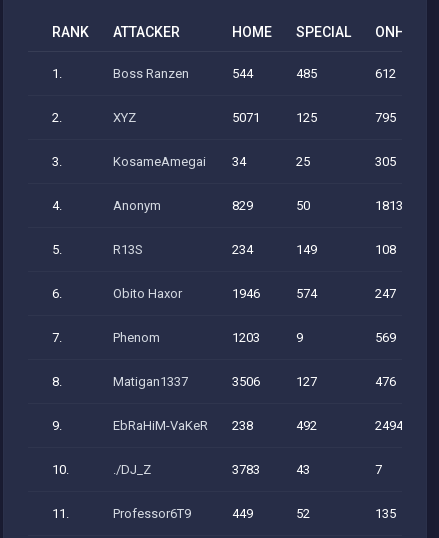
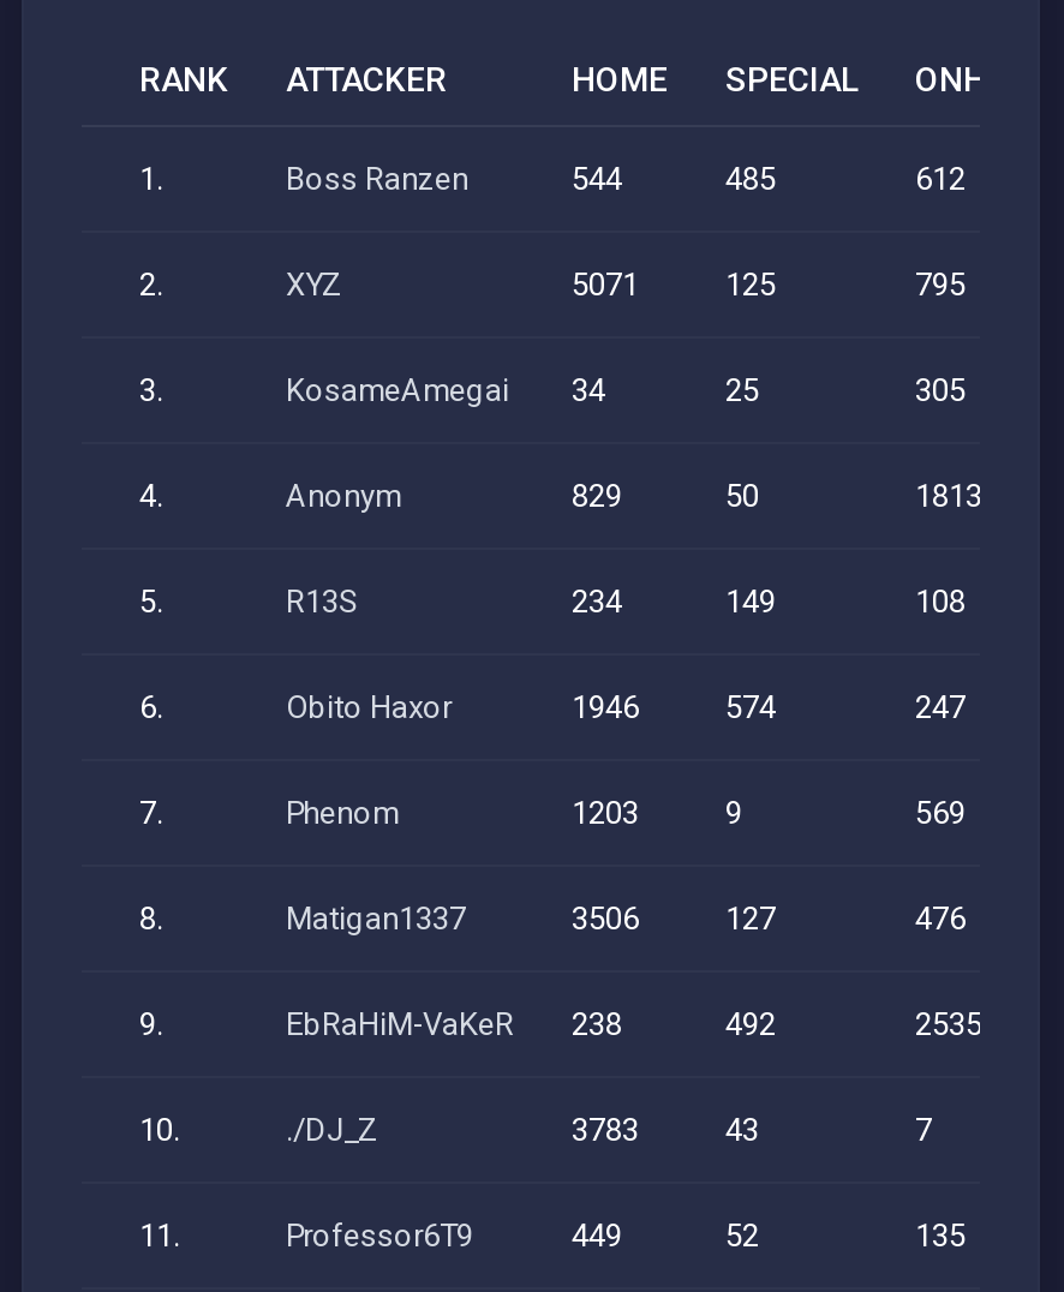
- 2494
+ 2535
